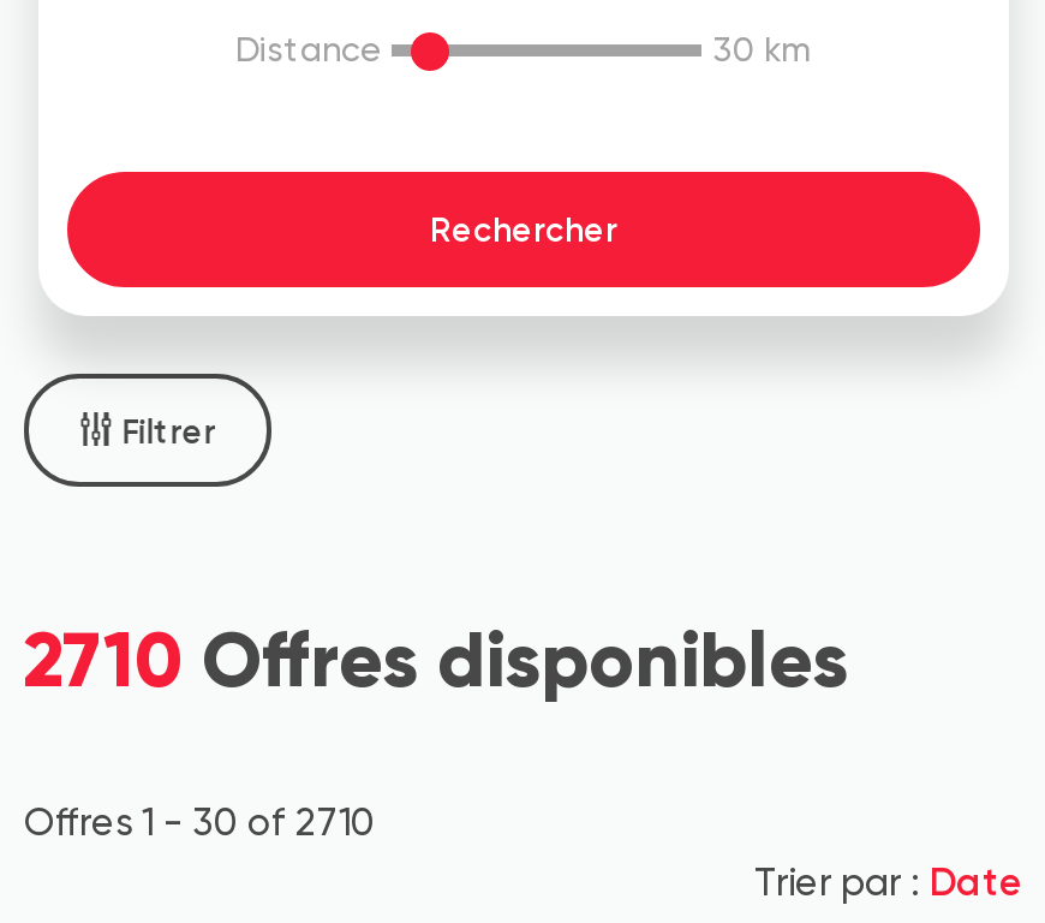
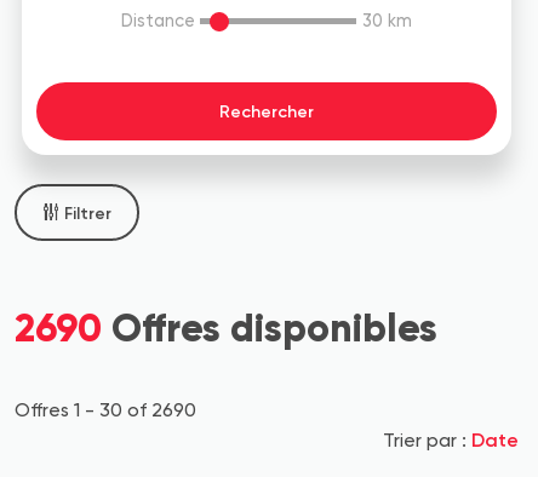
- 2710 Offres disponibles
+ 2690 Offres disponibles

- Offres 1 - 30 of 2710
+ Offres 1 - 30 of 2690
